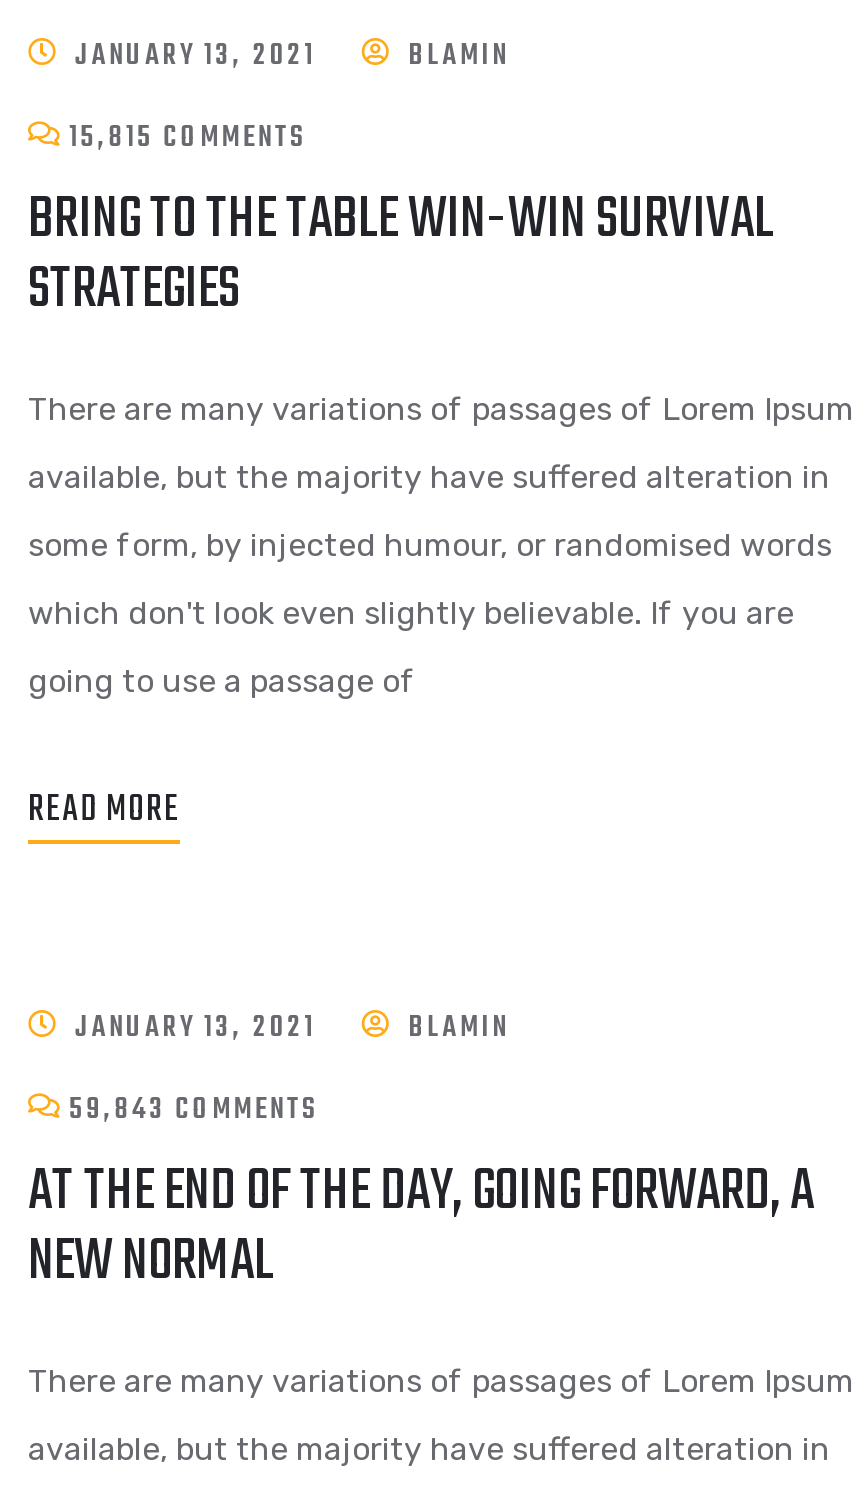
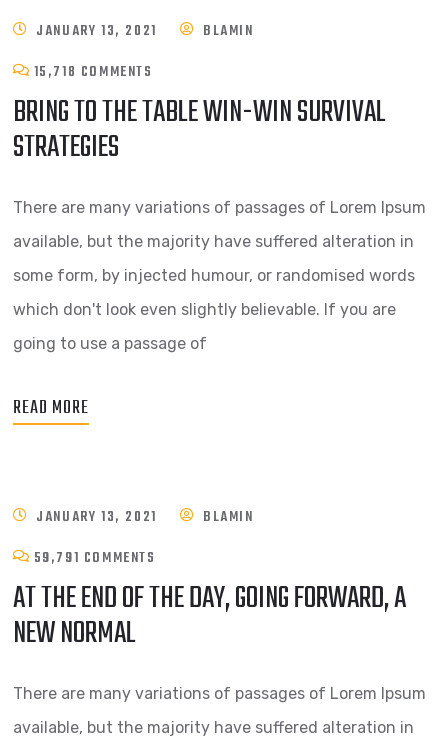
- 15,815 COMMENTS
+ 15,718 COMMENTS

- 59,843 COMMENTS
+ 59,791 COMMENTS
